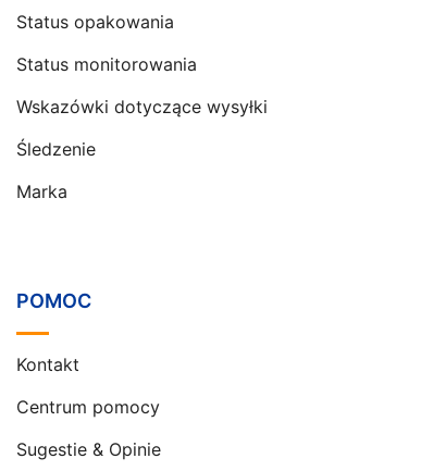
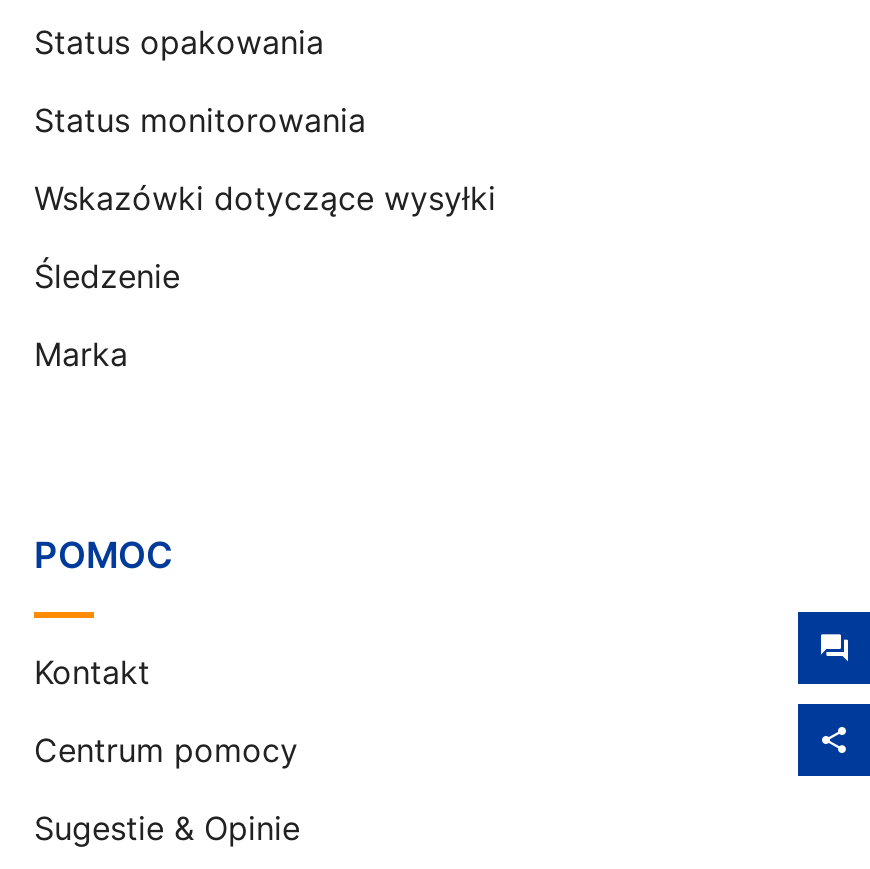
+ [image]

+ [image]
